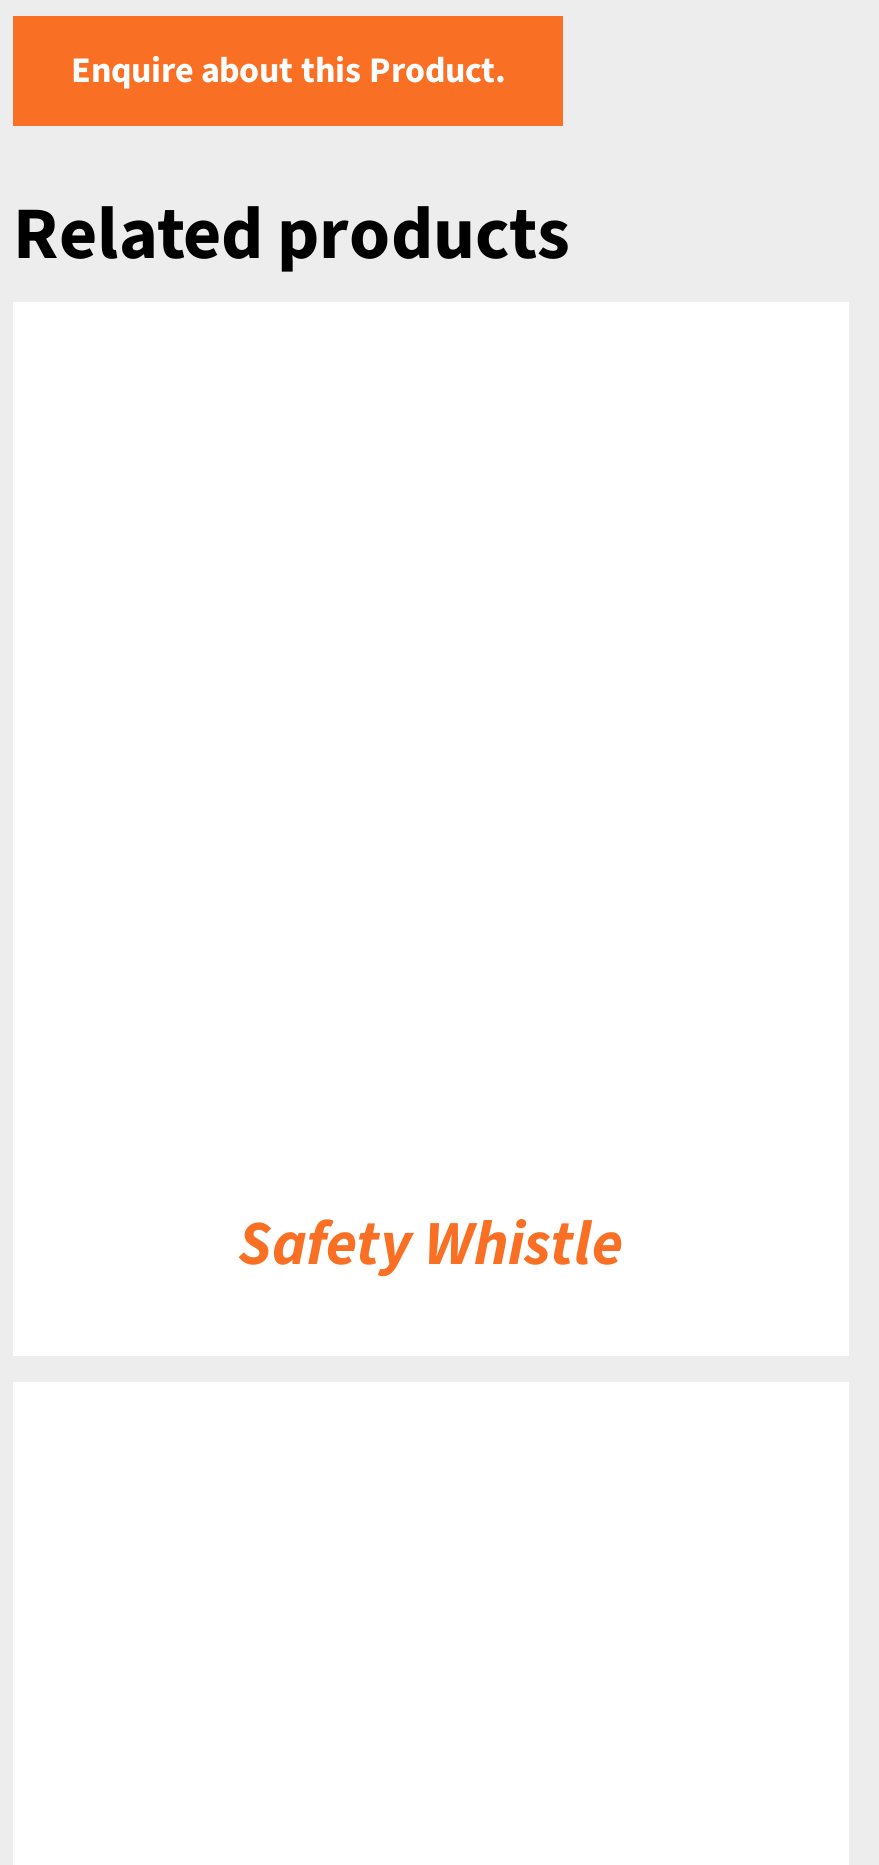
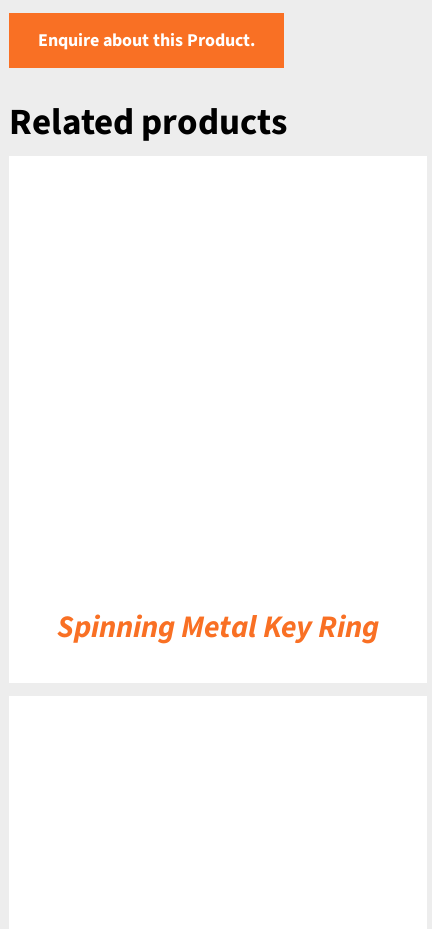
- Safety Whistle
+ Spinning Metal Key Ring
